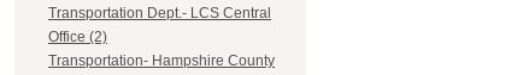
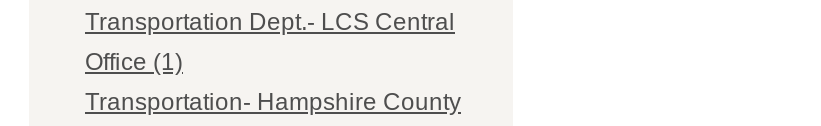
- Office (2)
+ Office (1)
